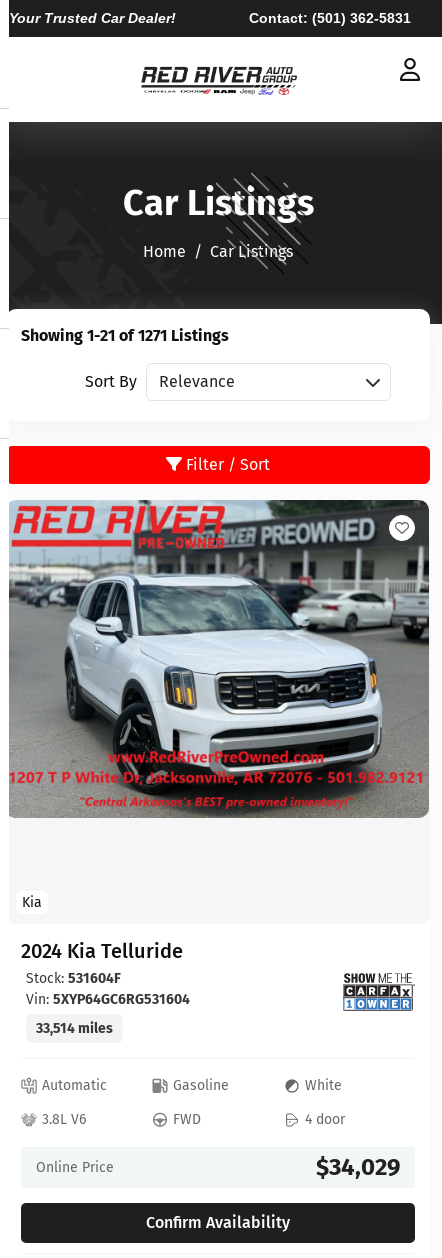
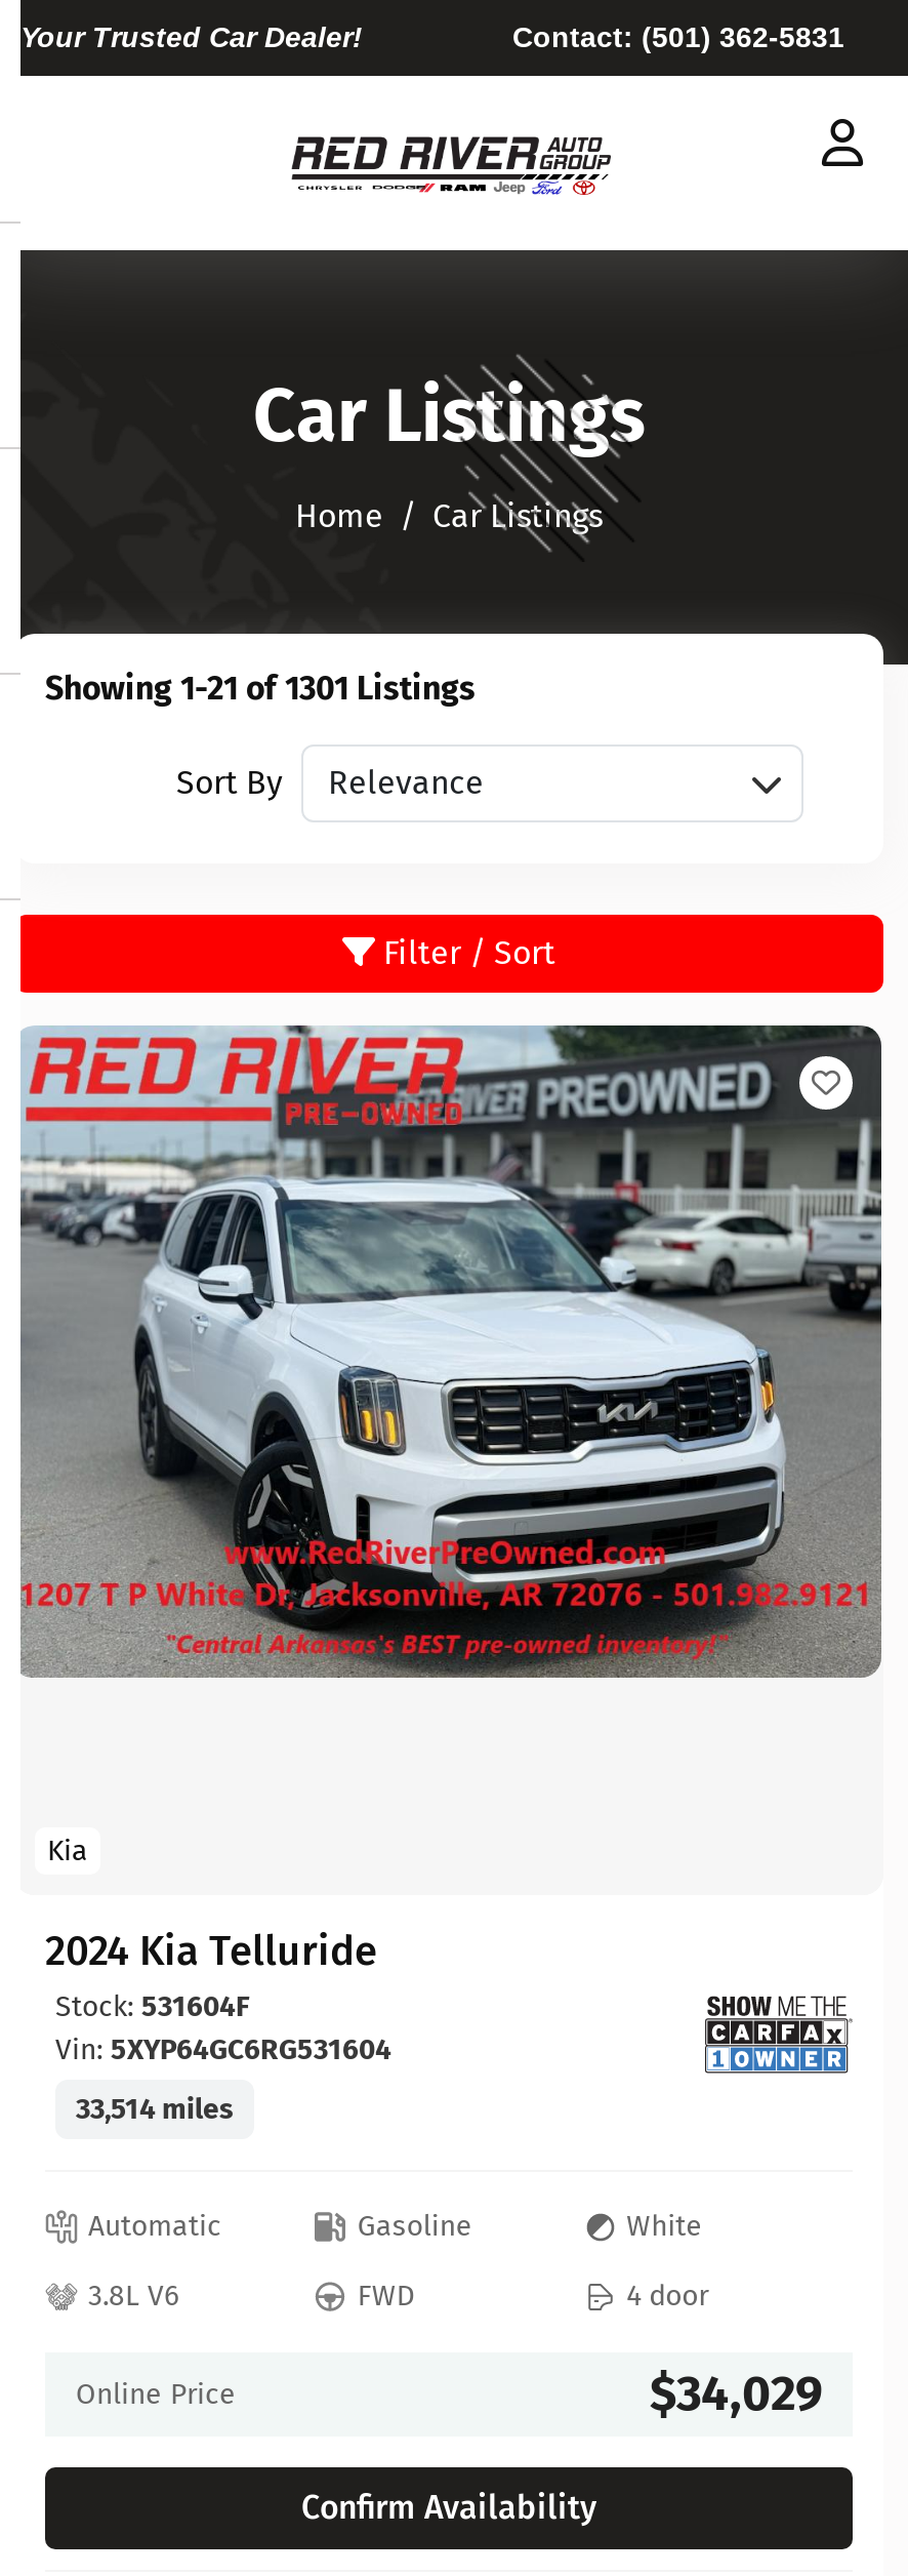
- Showing 1-21 of 1271 Listings
+ Showing 1-21 of 1301 Listings
